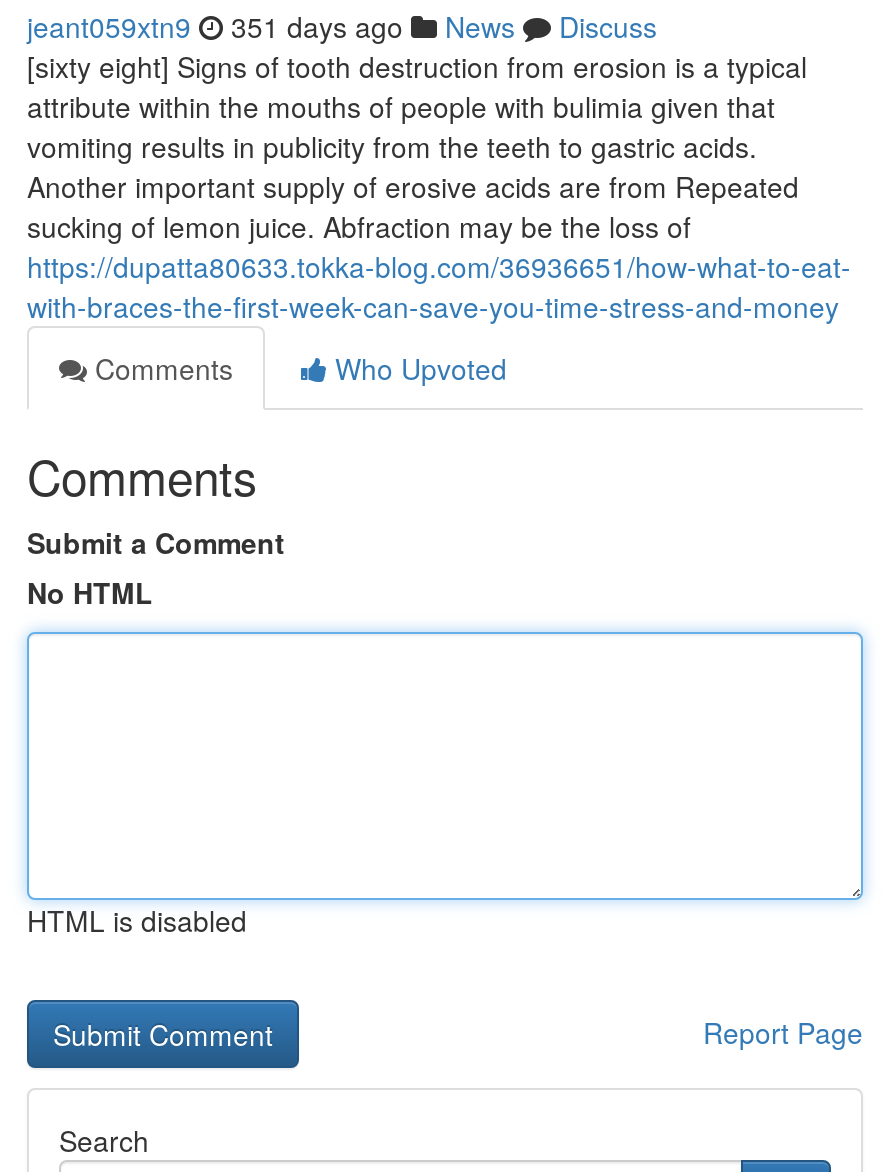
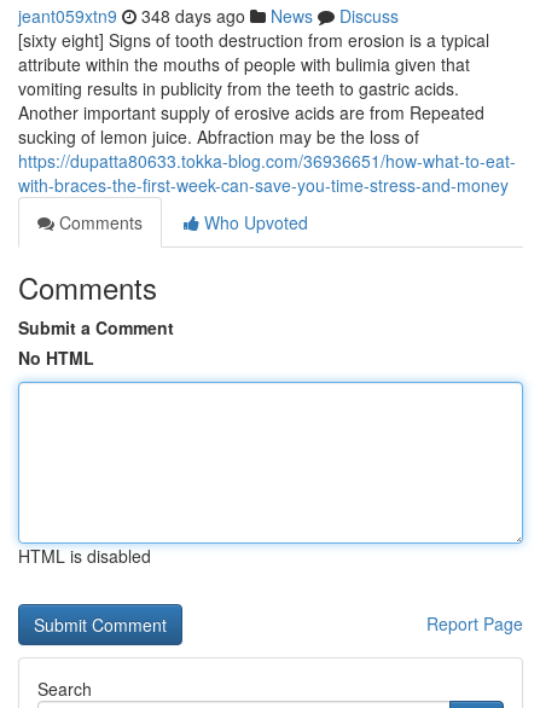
- jeant059xtn9 351 days ago News Discuss
+ jeant059xtn9 348 days ago News Discuss
